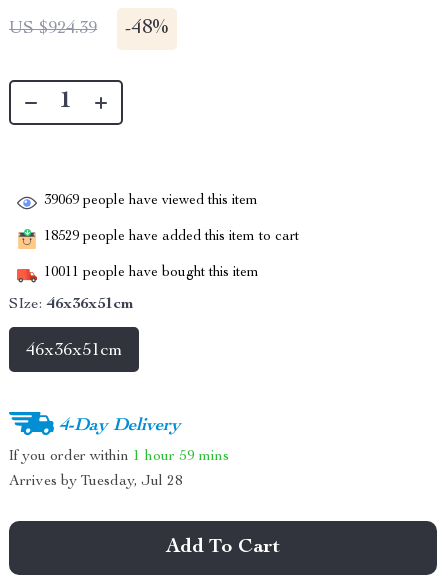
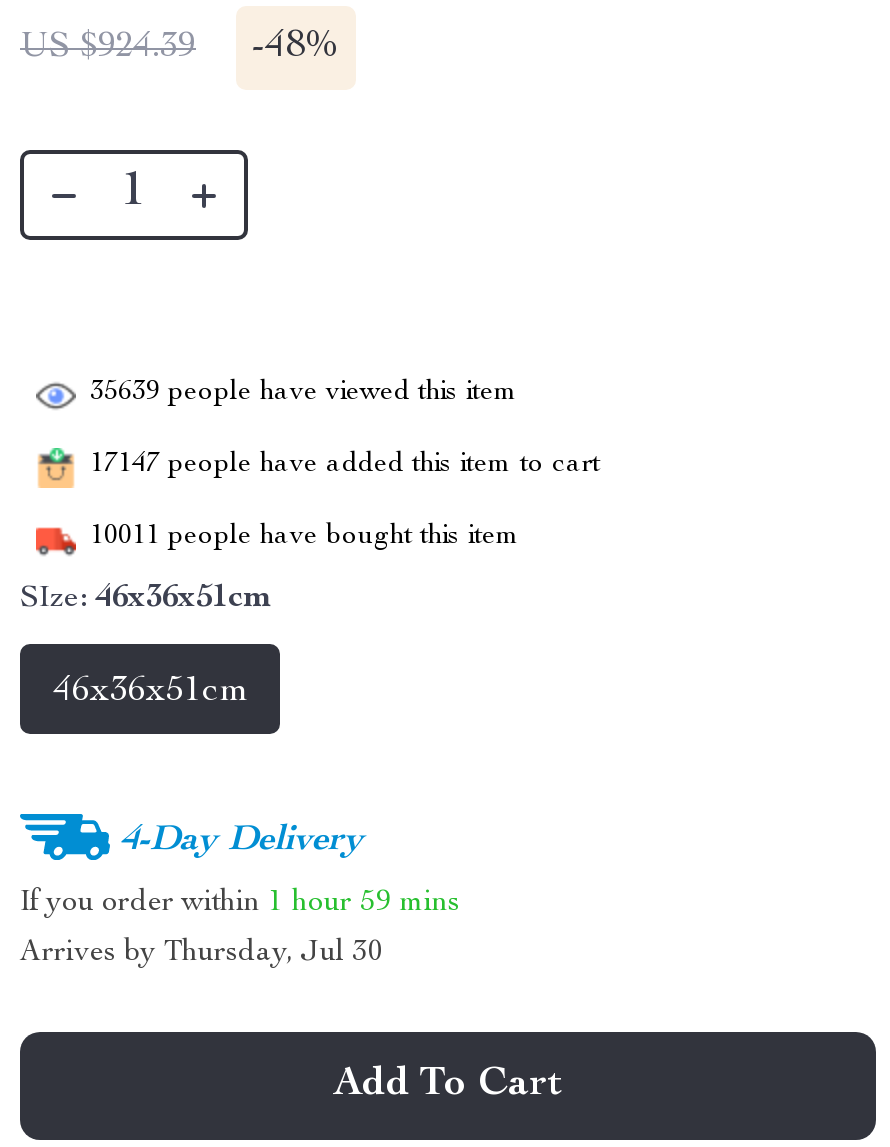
- 39069 people have viewed this item
+ 35639 people have viewed this item

- 18529 people have added this item to cart
+ 17147 people have added this item to cart

- Arrives by Tuesday, Jul 28
+ Arrives by Thursday, Jul 30
